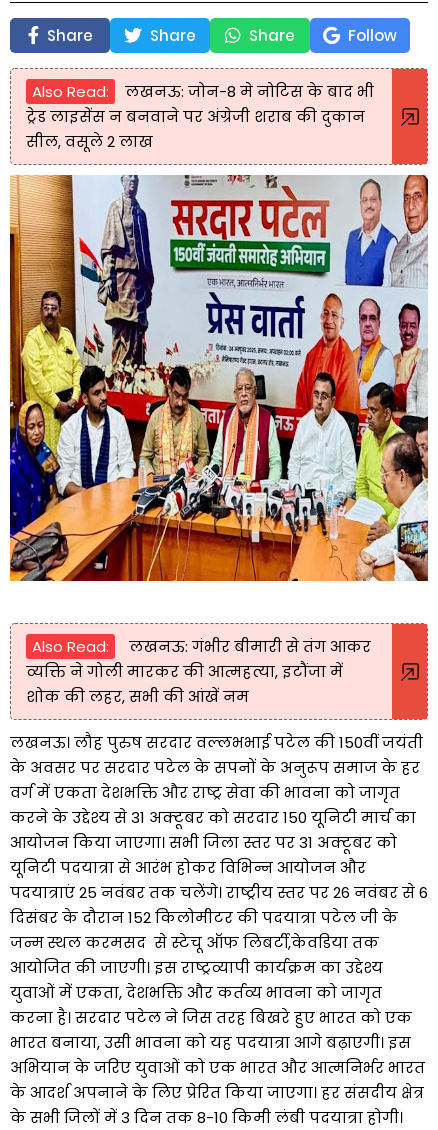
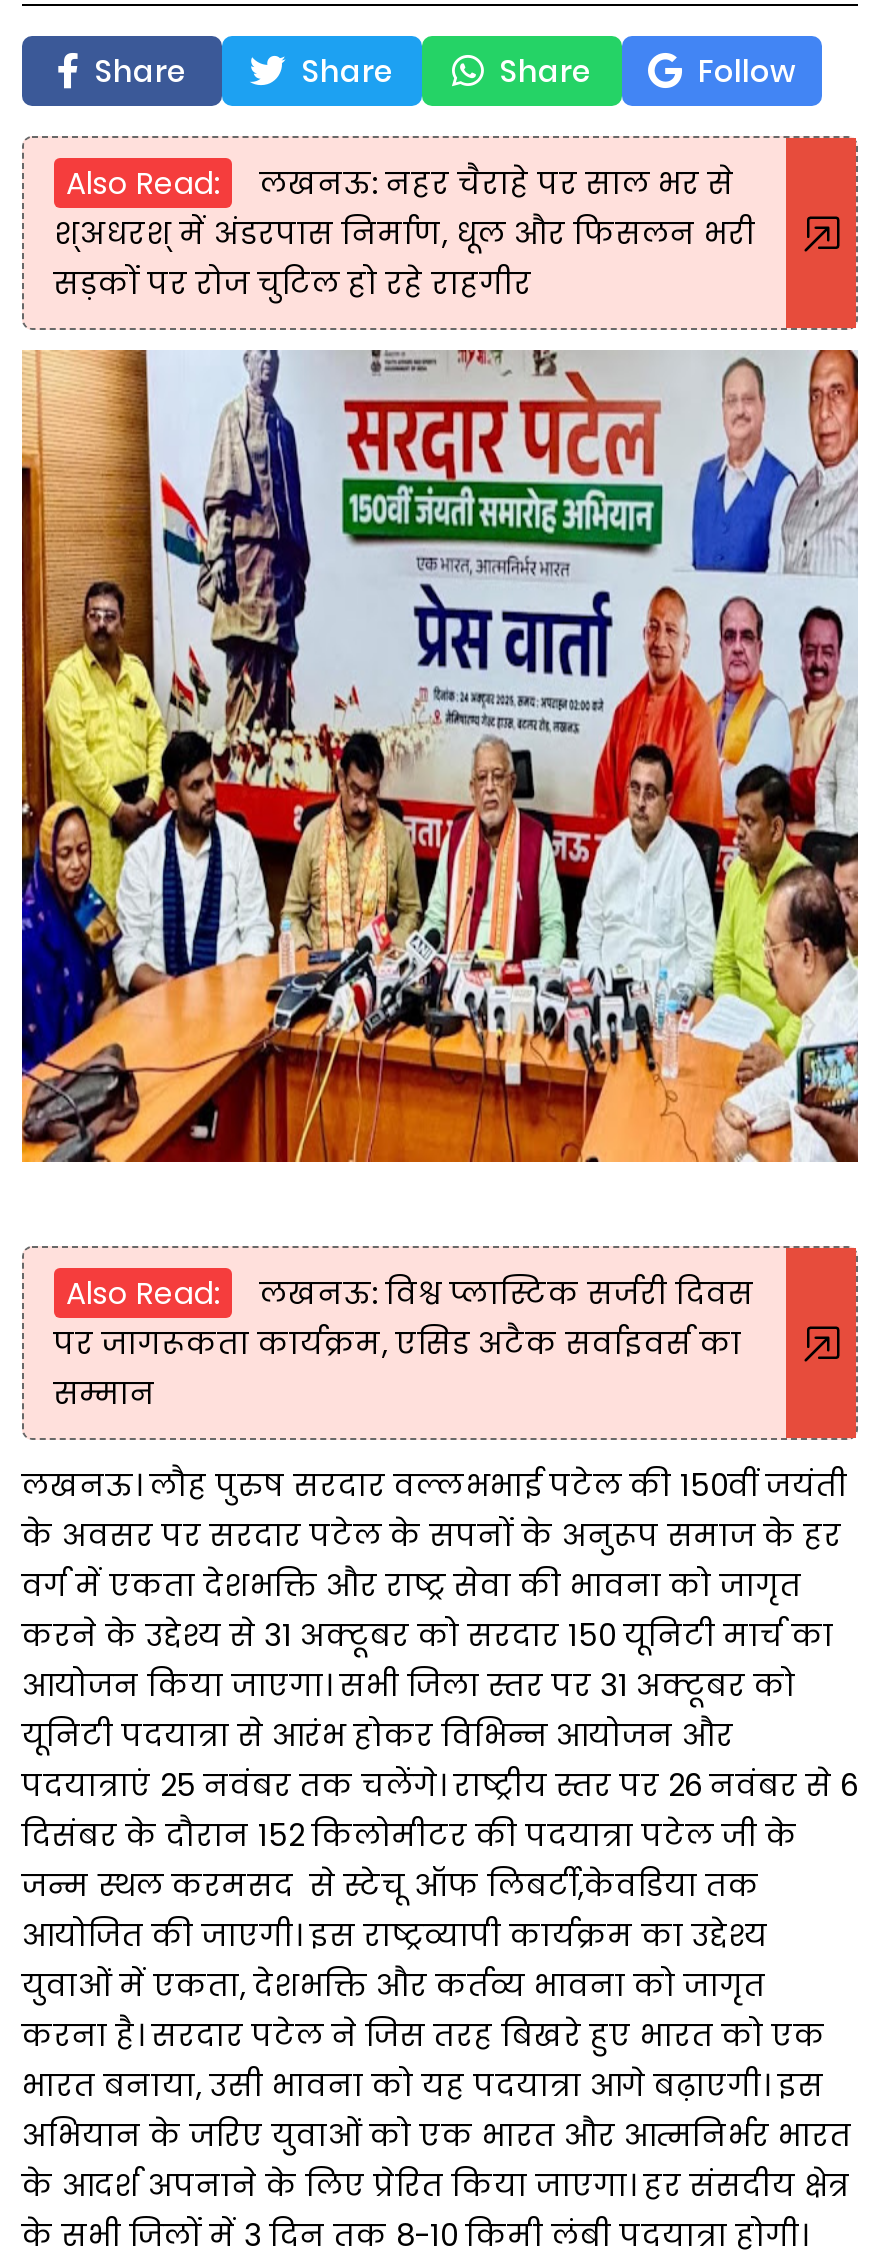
- लखनऊ: जोन-8 मे नोटिस के बाद भी
- ट्रेड लाइसेंस न बनवाने पर अंग्रेजी शराब की दुकान
- सील, वसूले 2 लाख
+ लखनऊ: नहर चैराहे पर साल भर से
+ श्अधरश् में अंडरपास निर्माण, धूल और फिसलन भरी
+ सड़कों पर रोज चुटिल हो रहे राहगीर

- लखनऊ: गंभीर बीमारी से तंग आकर
- व्यक्ति ने गोली मारकर की आत्महत्या, इटौंजा में
- शोक की लहर, सभी की आंखें नम
+ लखनऊ: विश्व प्लास्टिक सर्जरी दिवस
+ पर जागरूकता कार्यक्रम, एसिड अटैक सर्वाइवर्स का
+ सम्मान
